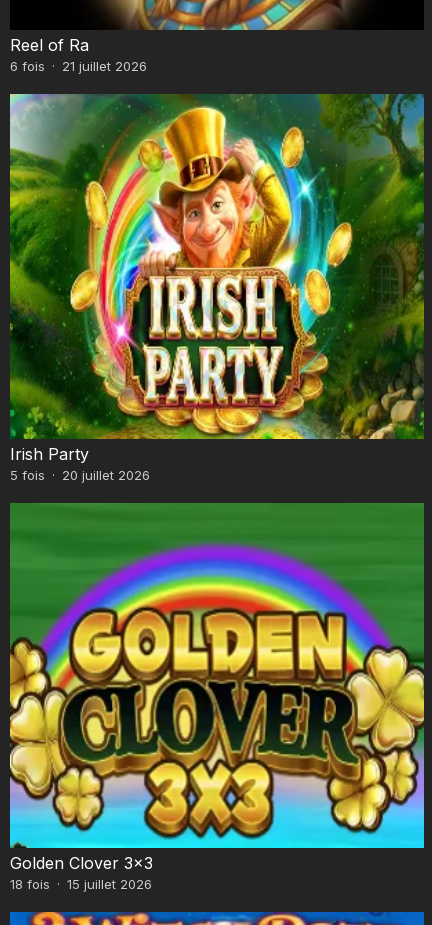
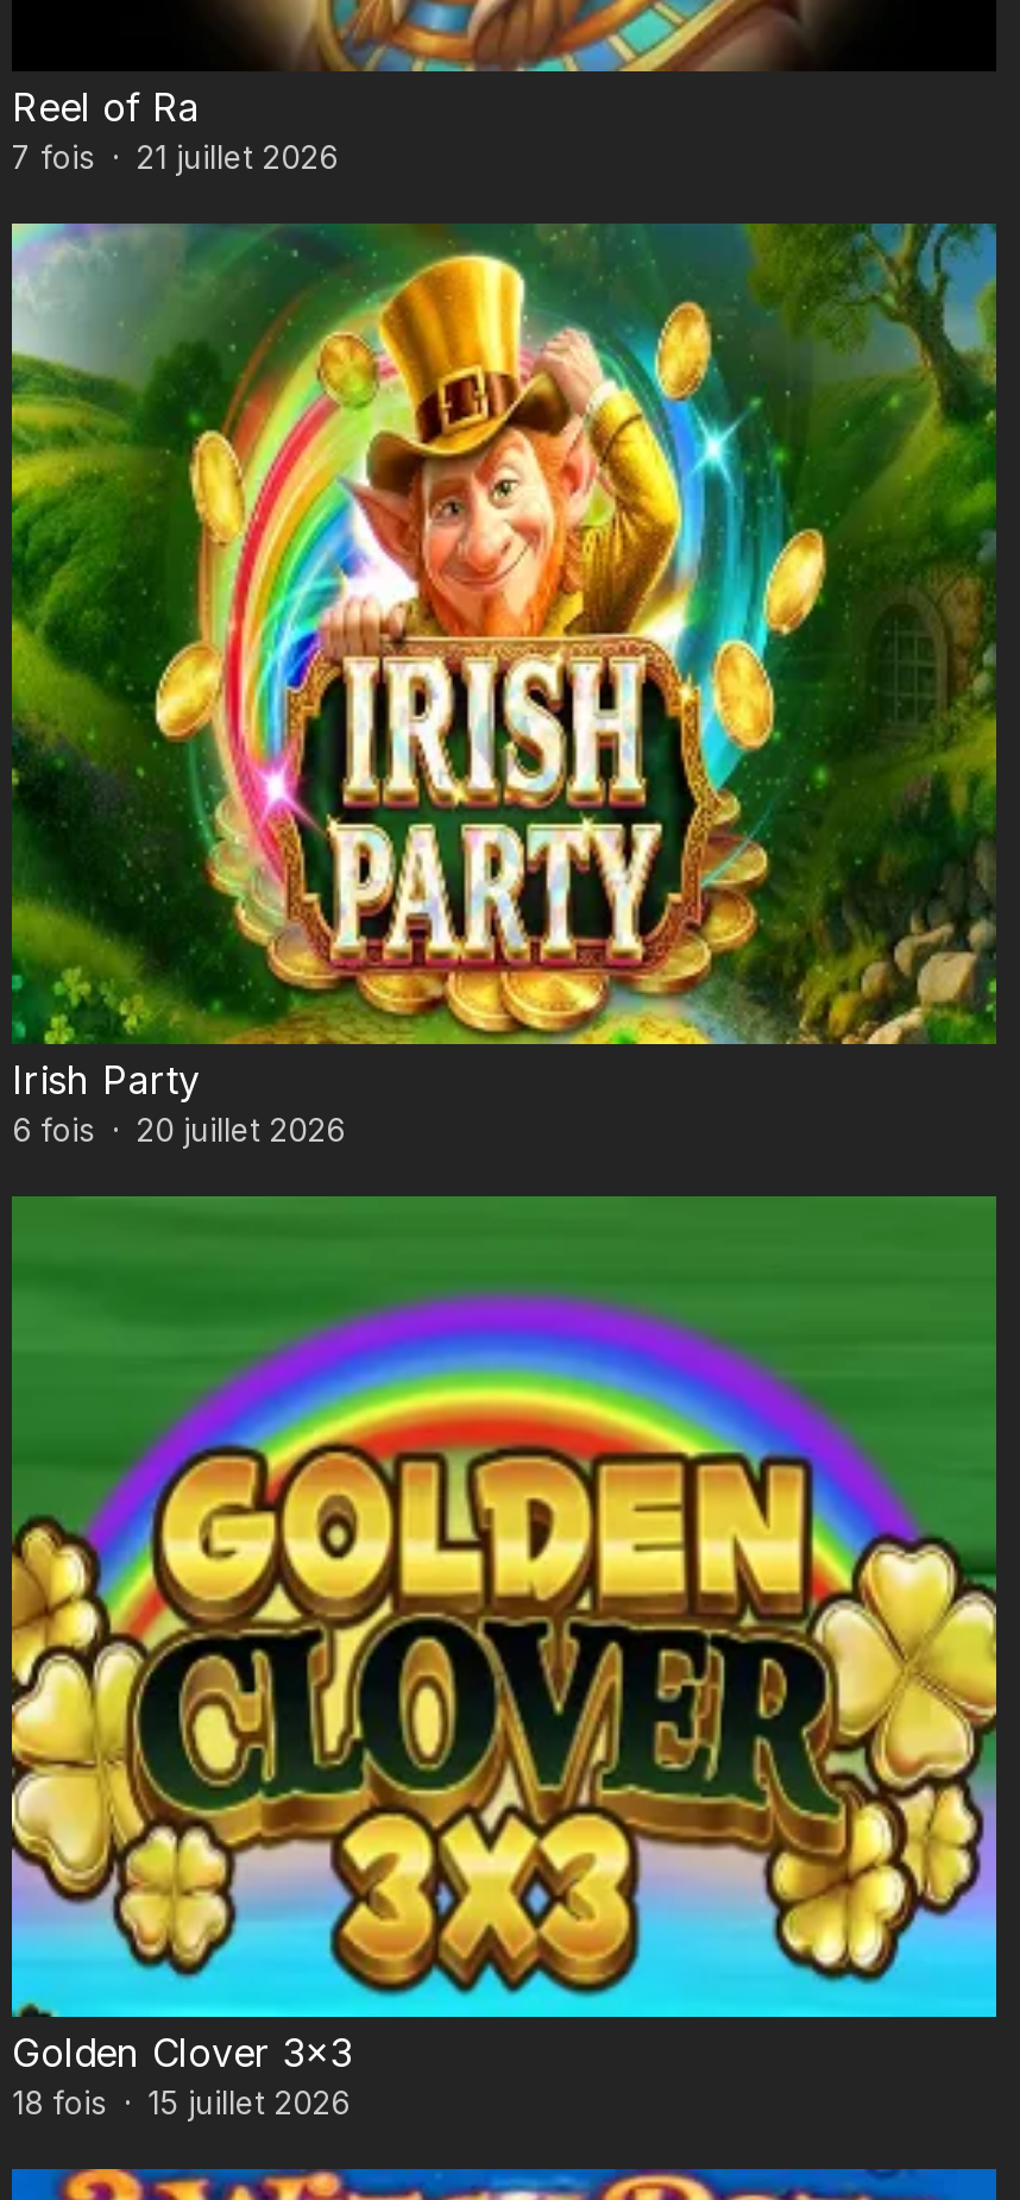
- 6 fois · 21 juillet 2026
+ 7 fois · 21 juillet 2026

- 5 fois · 20 juillet 2026
+ 6 fois · 20 juillet 2026
